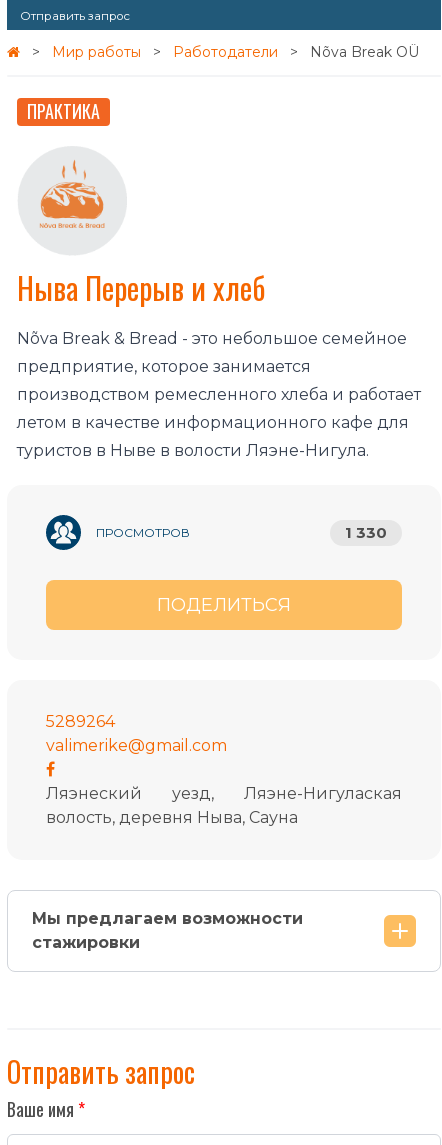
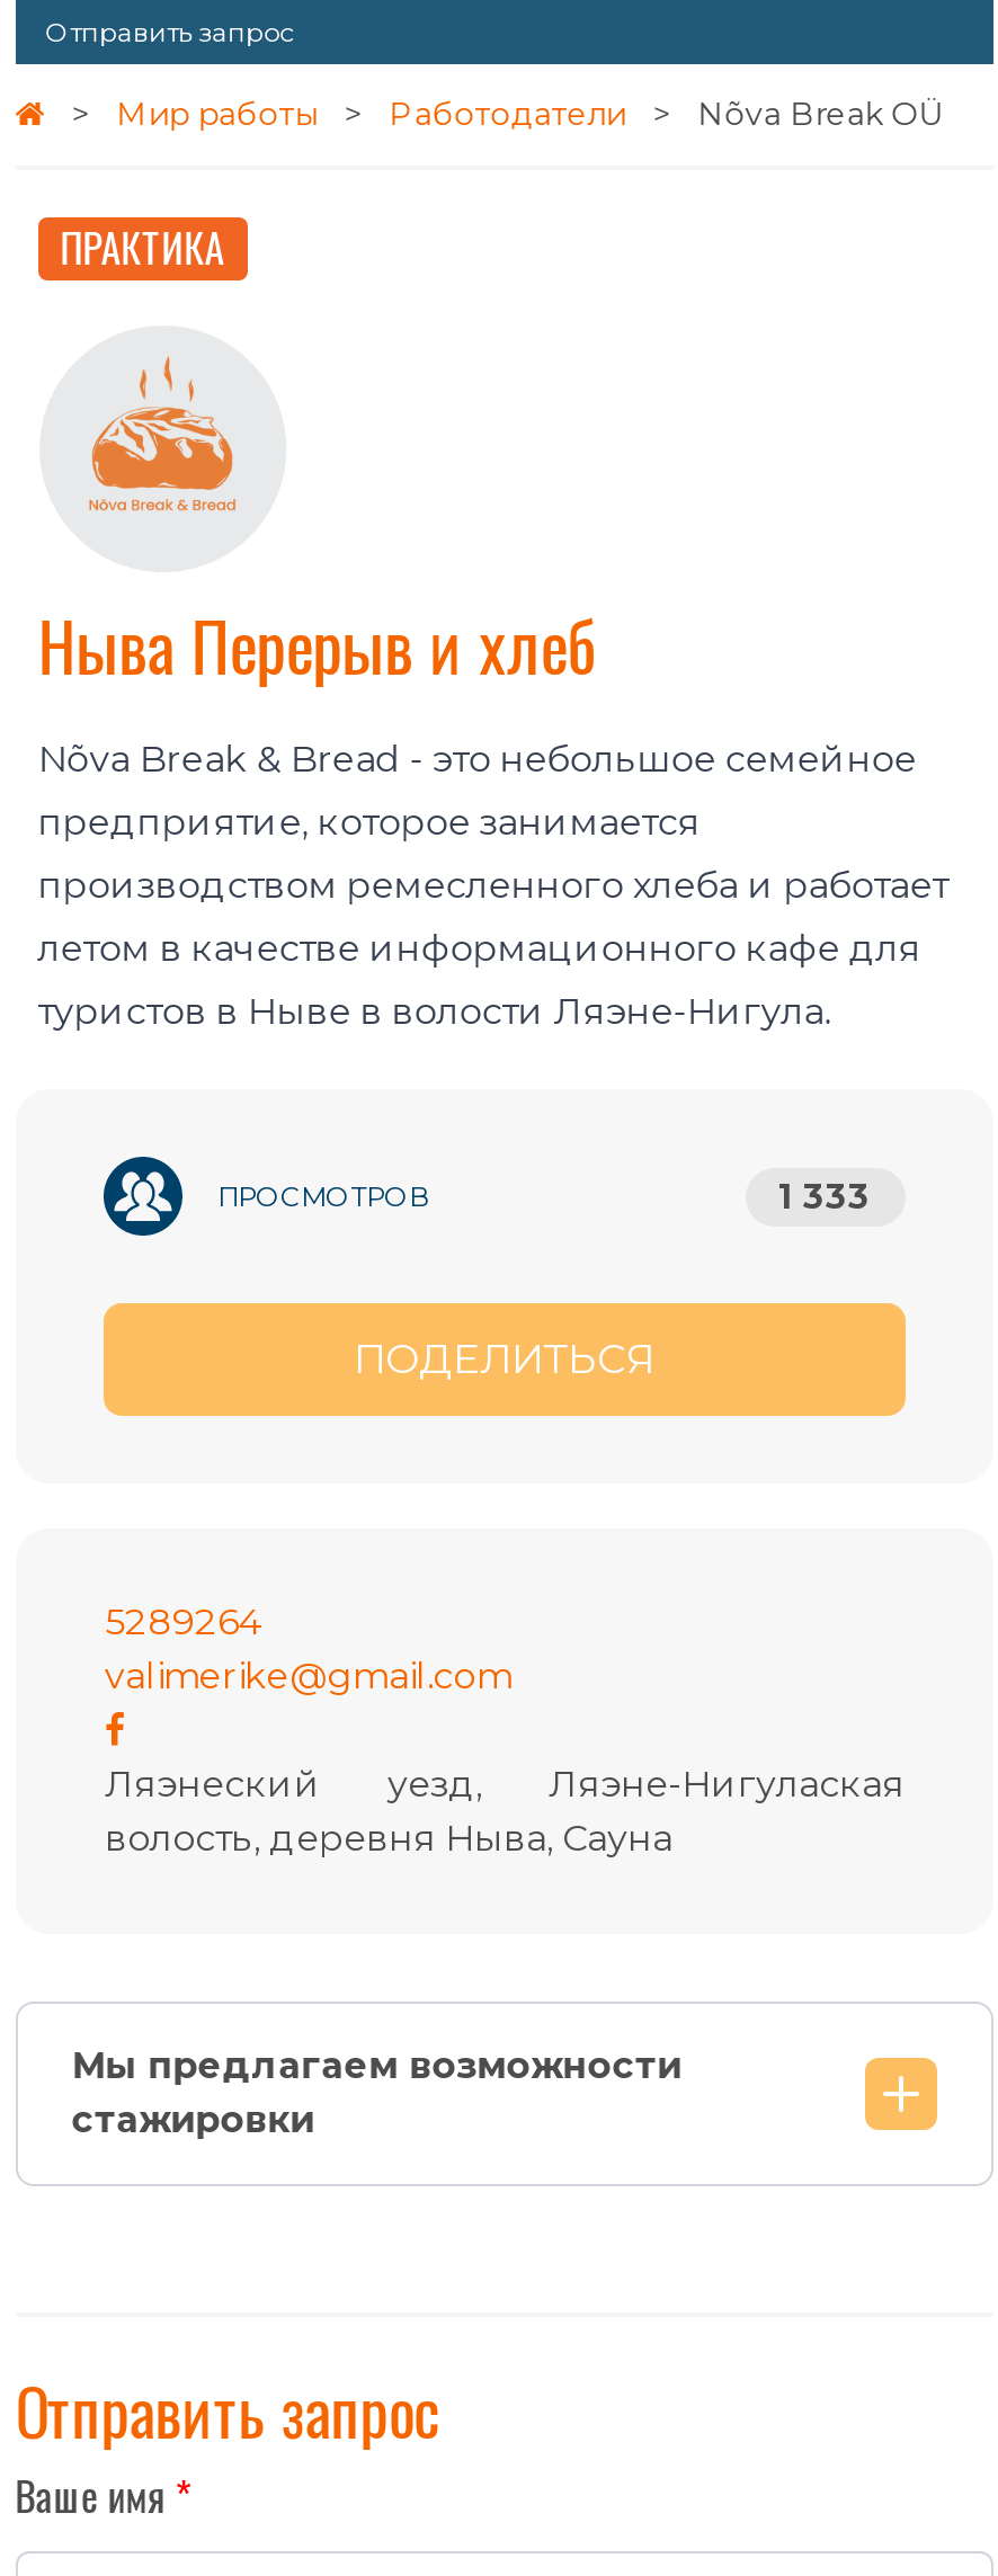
- 1 330
+ 1 333
